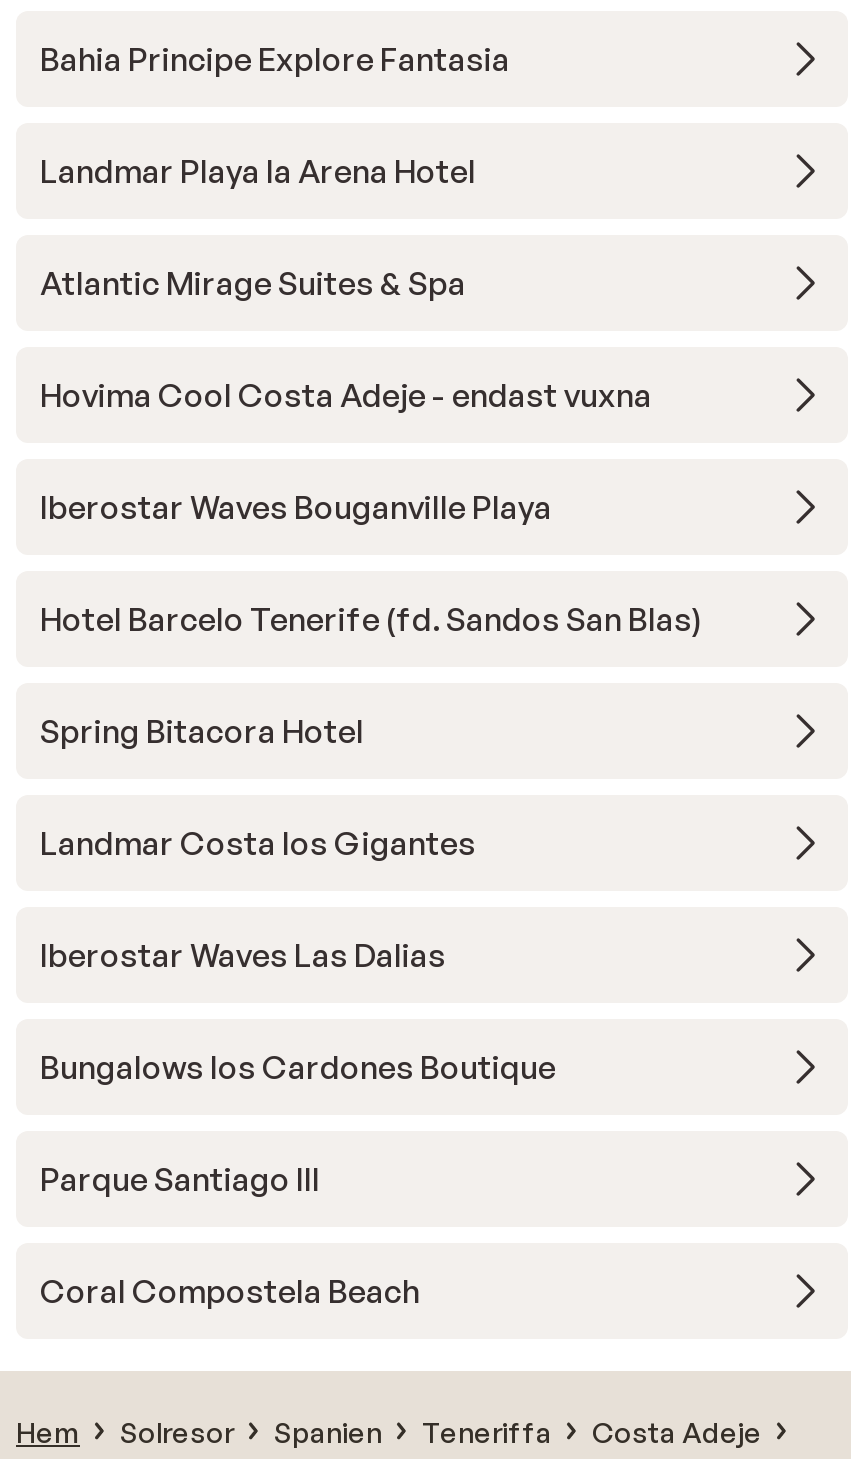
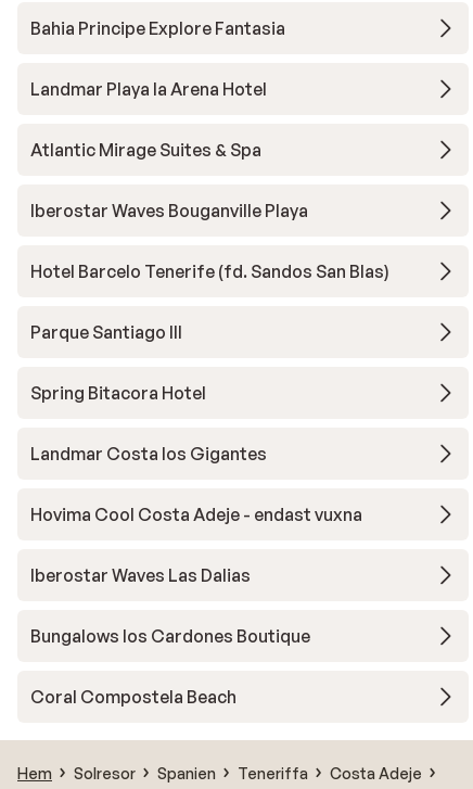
moved down: Hovima Cool Costa Adeje - endast vuxna

moved up: Iberostar Waves Bouganville Playa | Hotel Barcelo Tenerife (fd. Sandos San Blas)

moved down: Iberostar Waves Las Dalias | Bungalows los Cardones Boutique

moved up: Parque Santiago III
